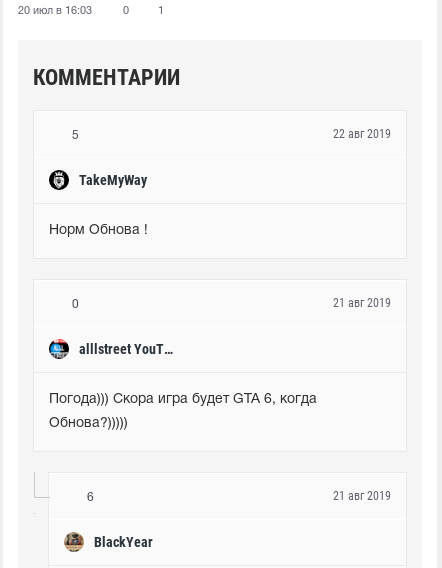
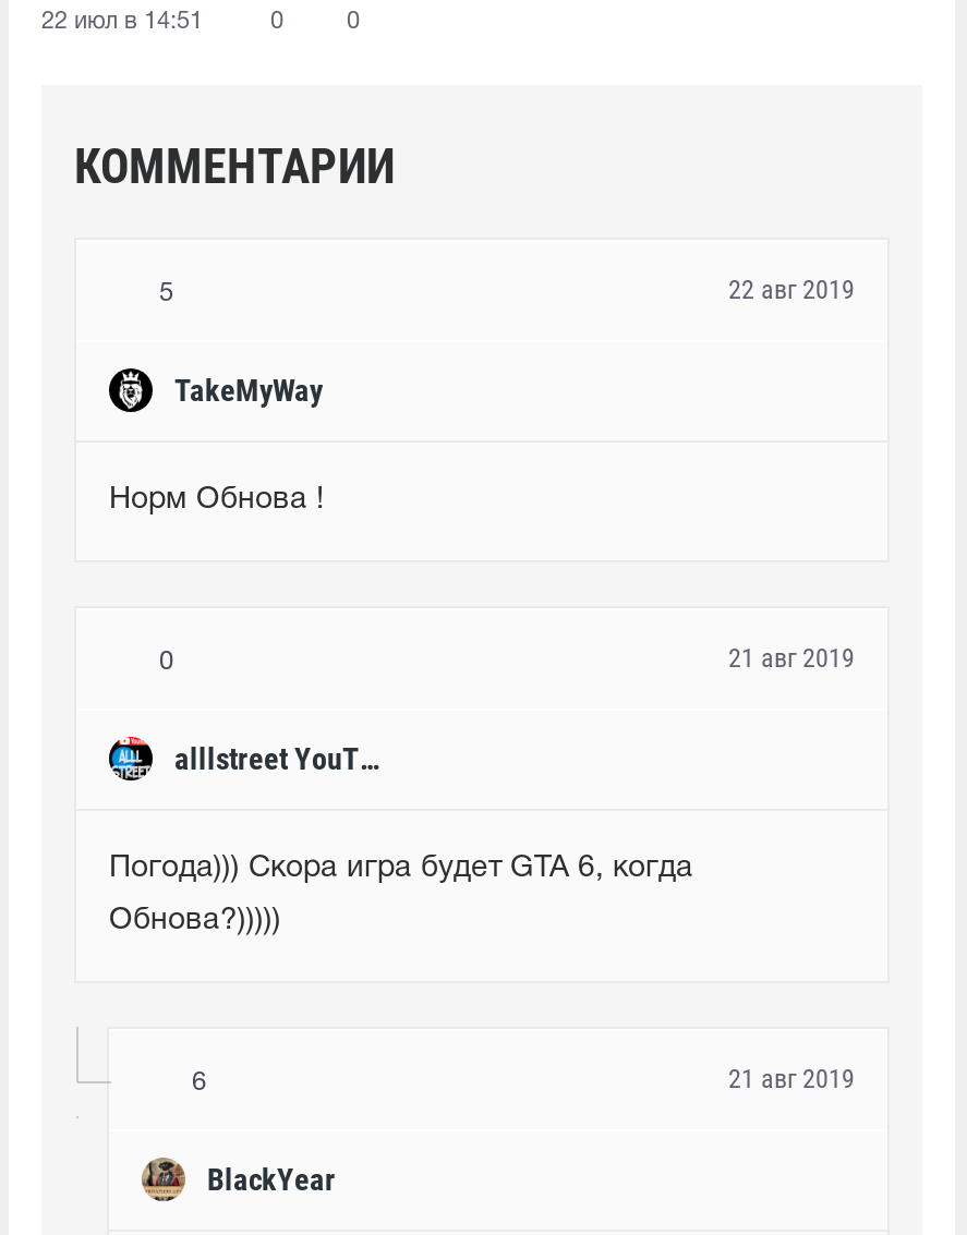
- 20 июл в 16:03
+ 22 июл в 14:51

- 1
+ 0
